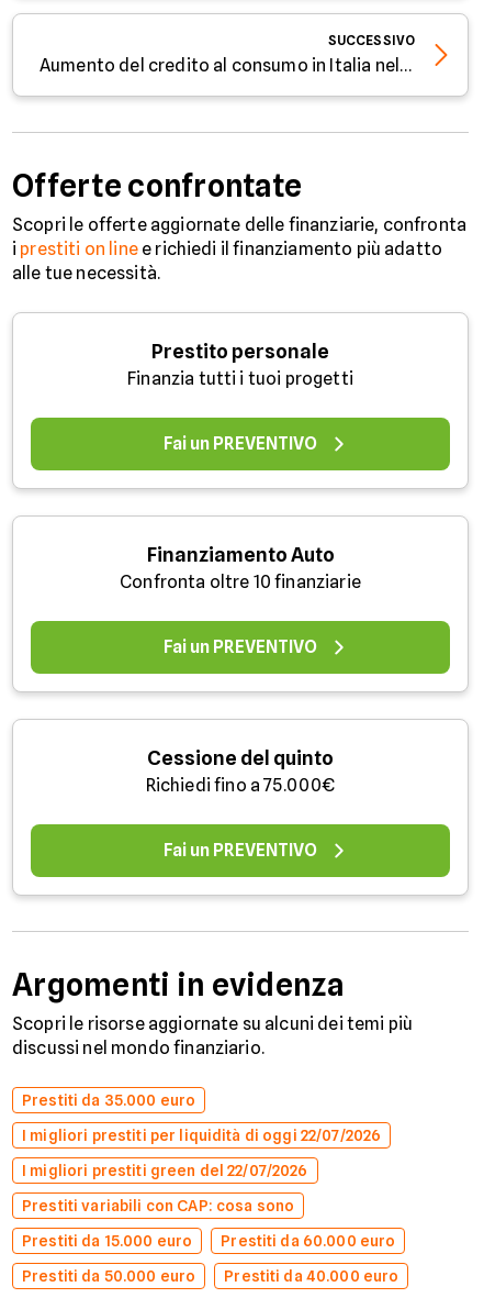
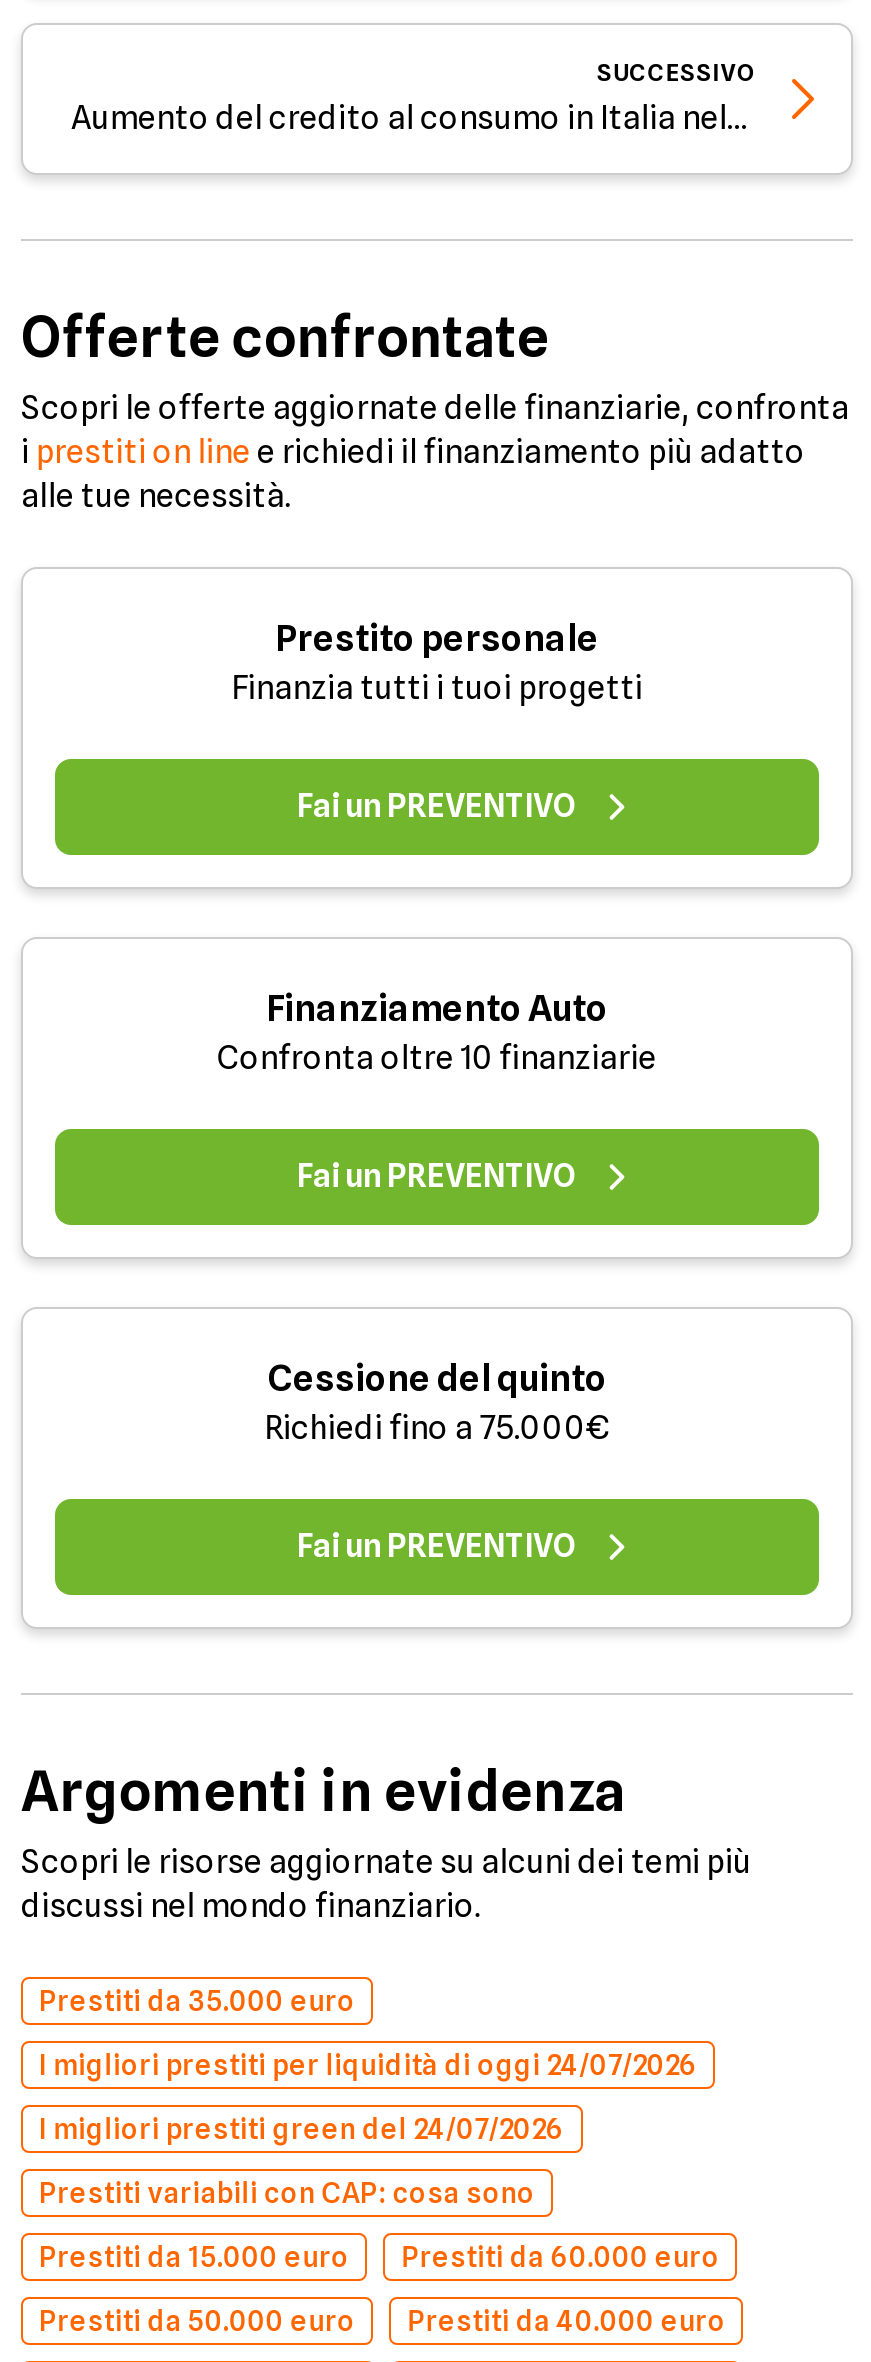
- I migliori prestiti per liquidità di oggi 22/07/2026
+ I migliori prestiti per liquidità di oggi 24/07/2026

- I migliori prestiti green del 22/07/2026
+ I migliori prestiti green del 24/07/2026
